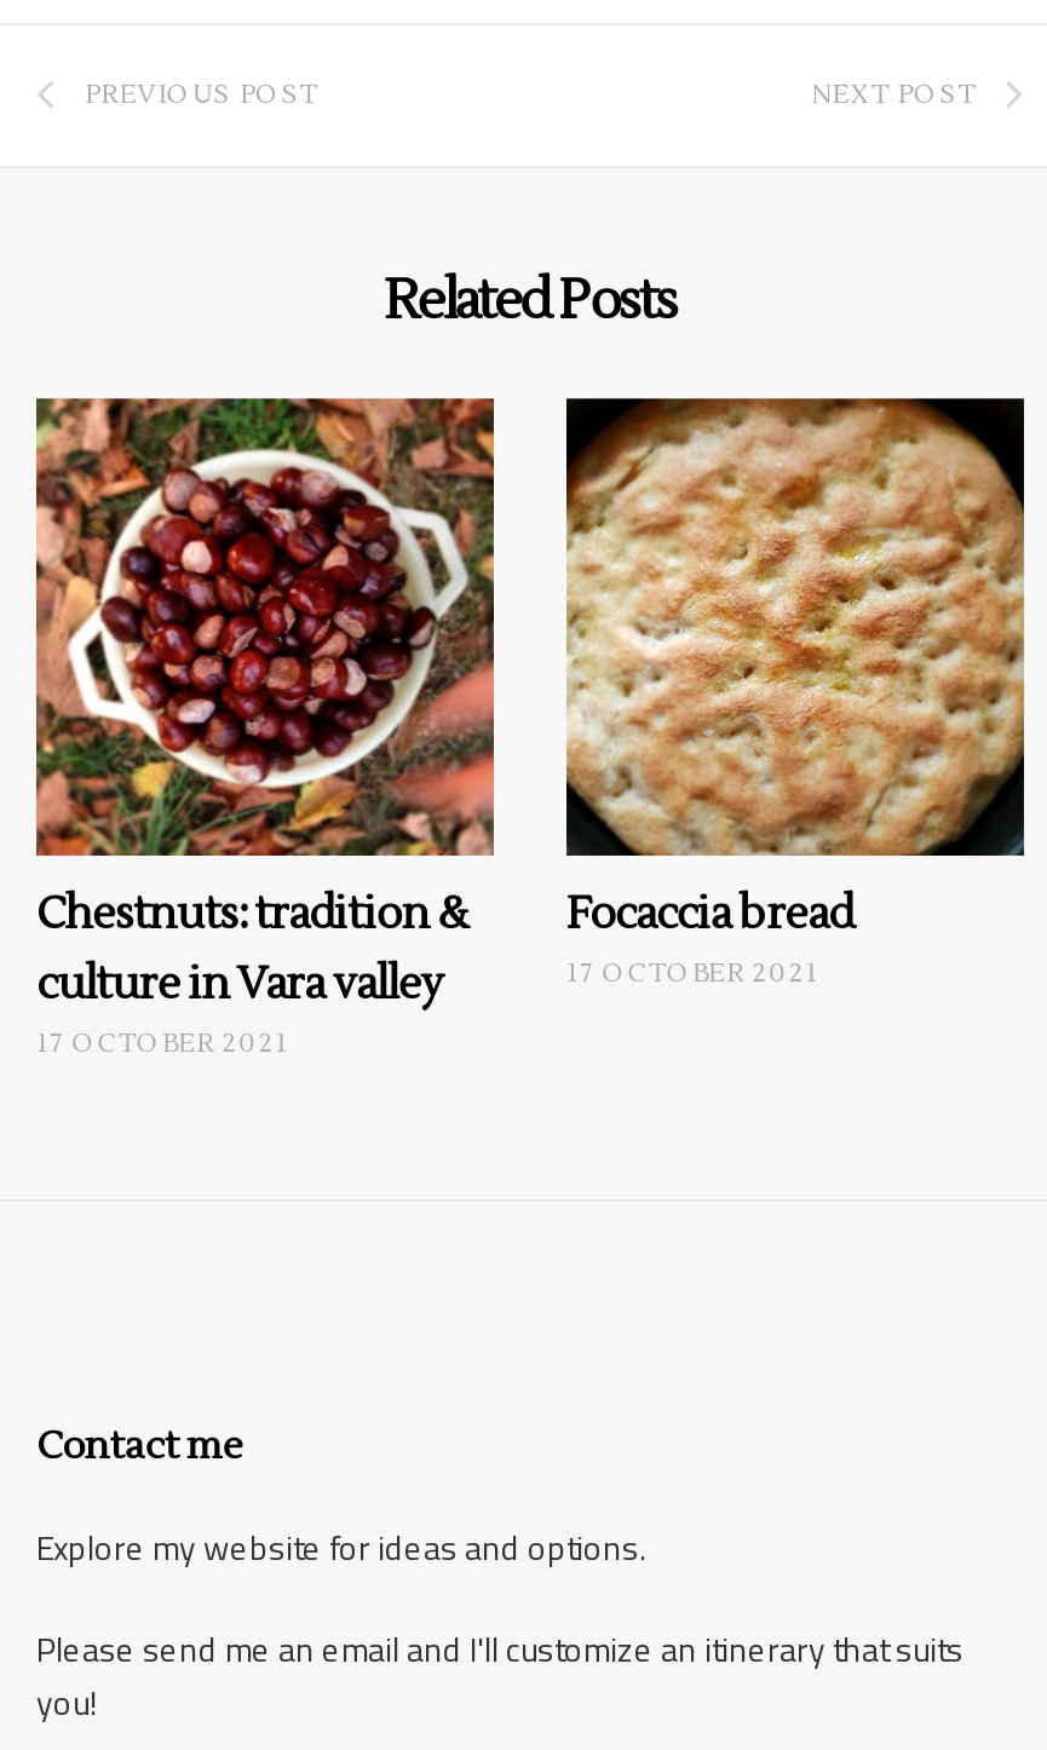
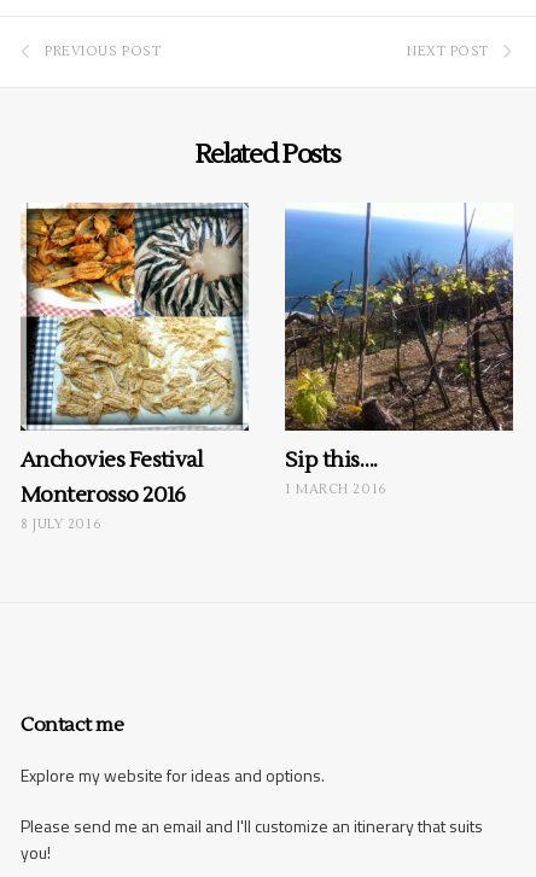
- [image]
- Chestnuts: tradition &
- culture in Vara valley
- 17 OCTOBER 2021
+ [image]
+ Anchovies Festival
+ Monterosso 2016
+ 8 JULY 2016

- [image]
- Focaccia bread
- 17 OCTOBER 2021
+ [image]
+ Sip this….
+ 1 MARCH 2016
